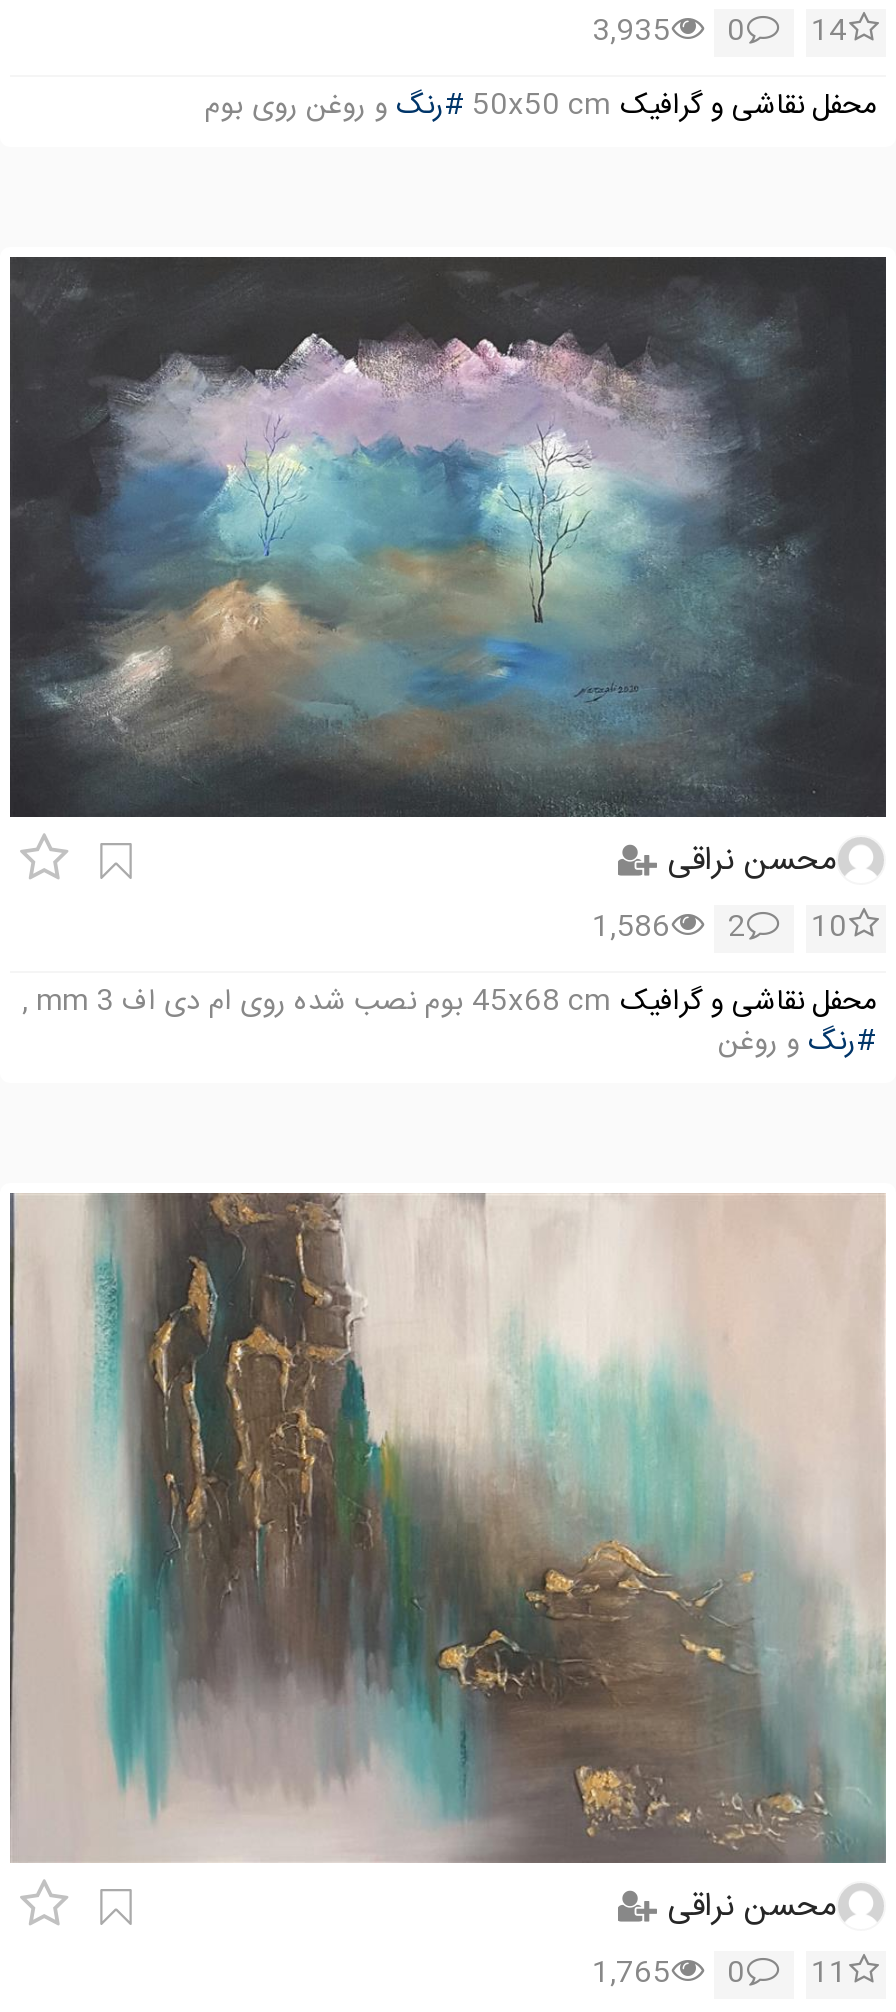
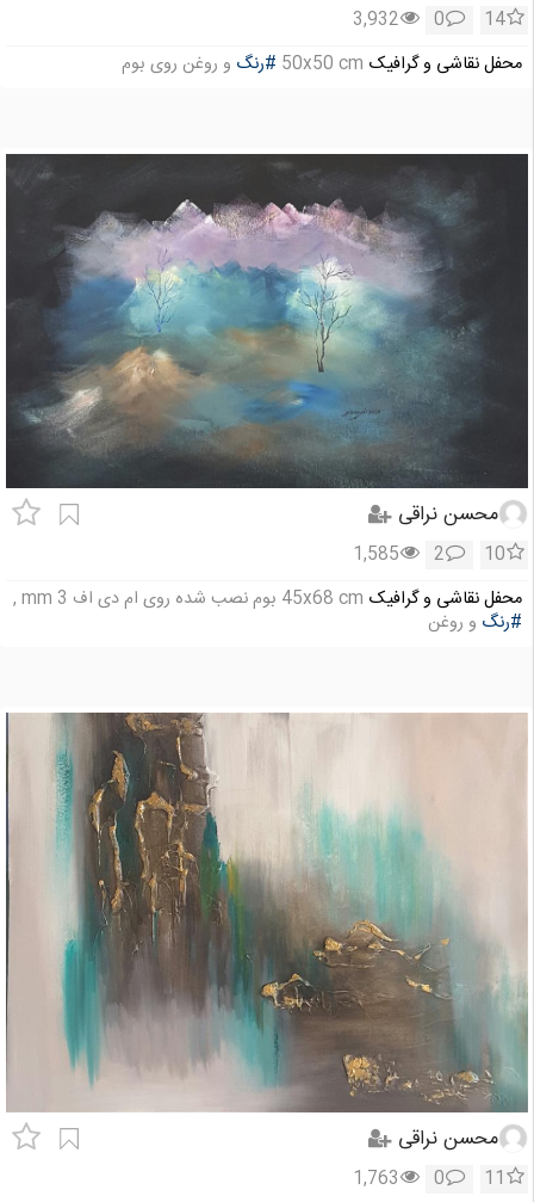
- 3,935 0 14
+ 3,932 0 14

- 1,586 2 10
+ 1,585 2 10

- 1,765 0 11
+ 1,763 0 11
